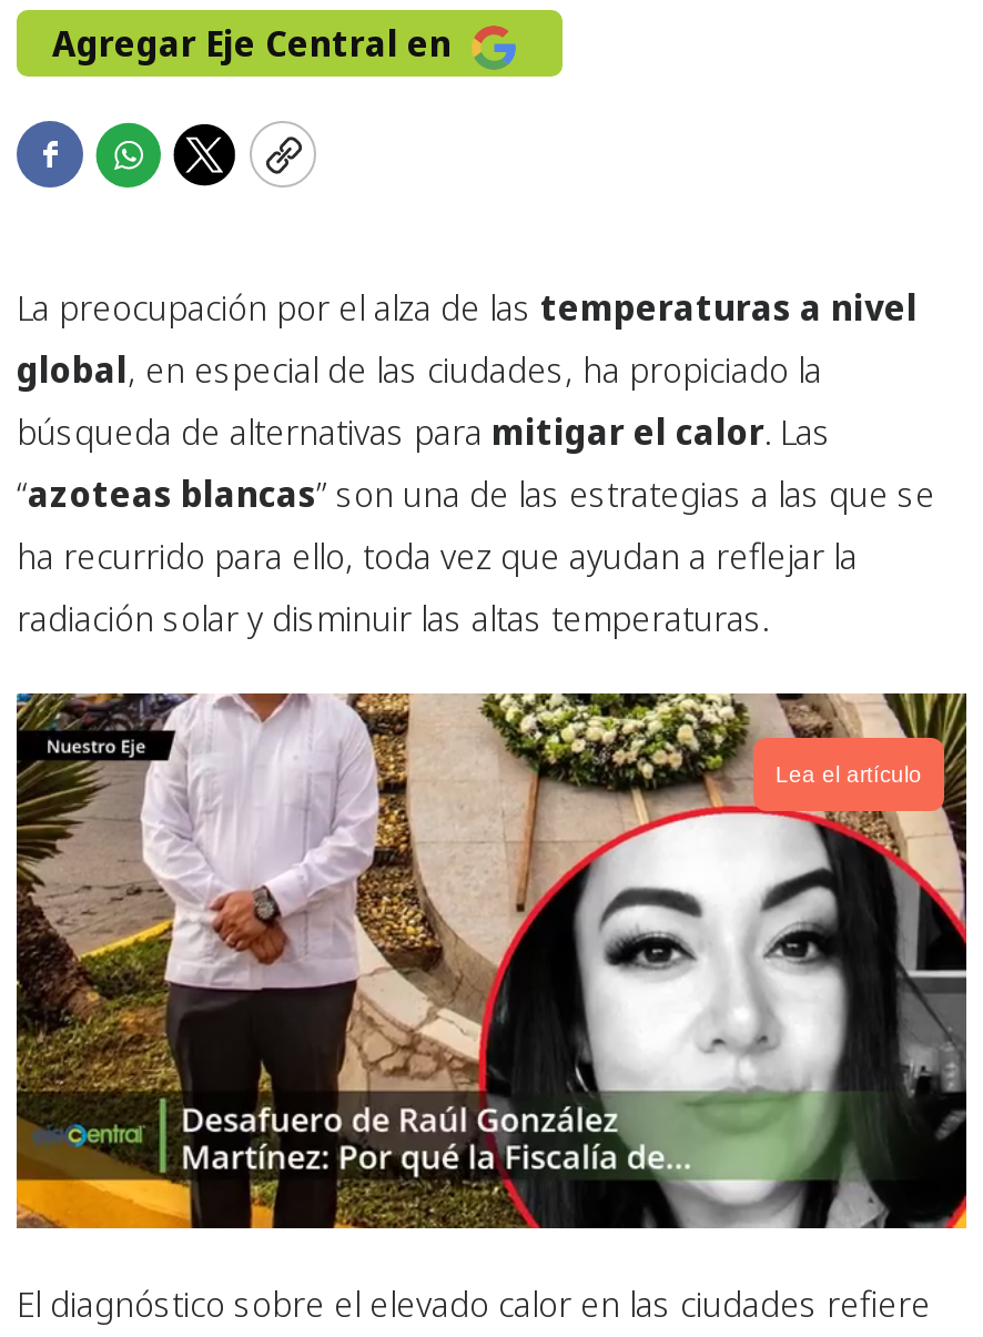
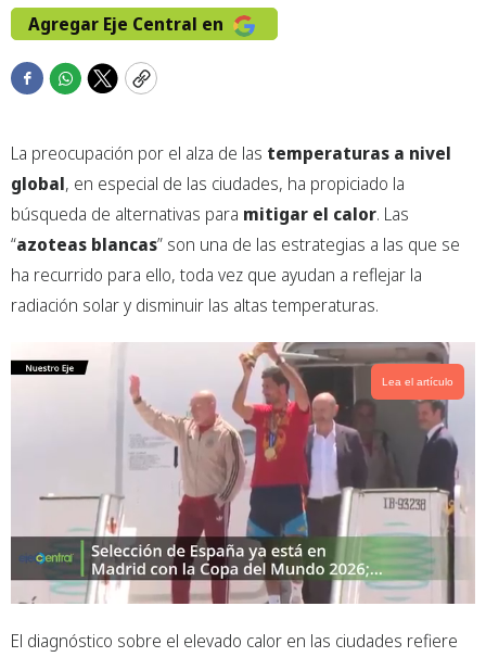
- [image]
+ [image]
